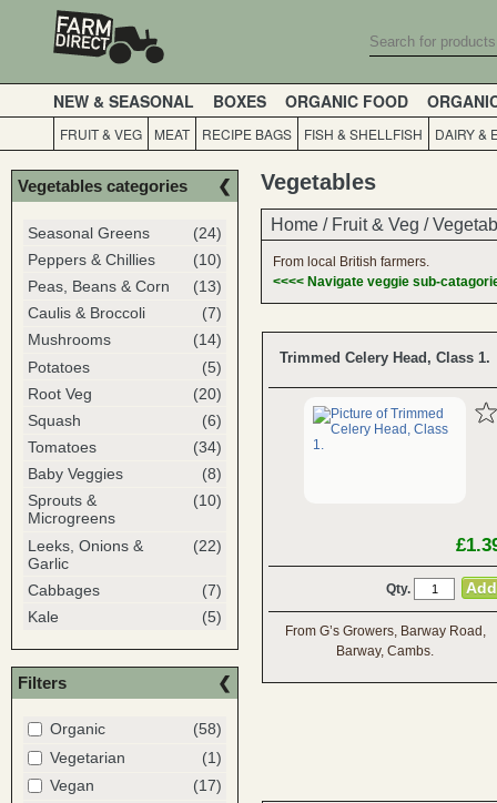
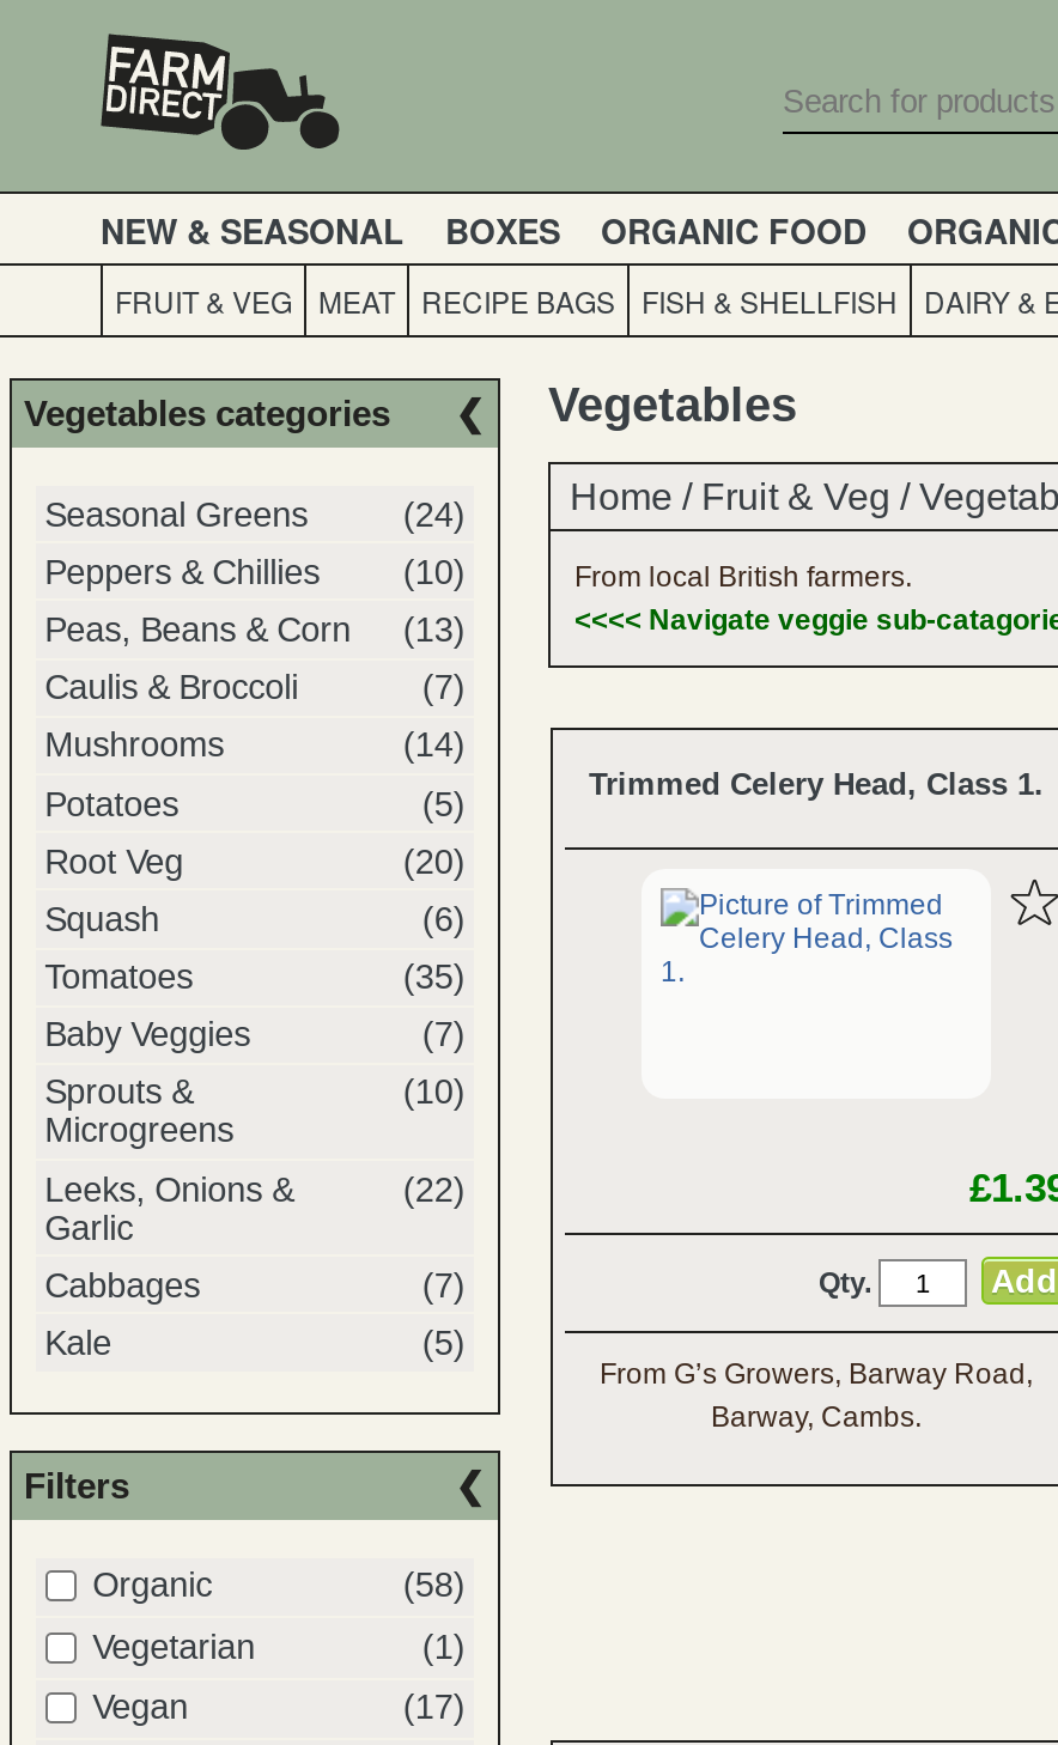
- (34)
+ (35)

- (8)
+ (7)
